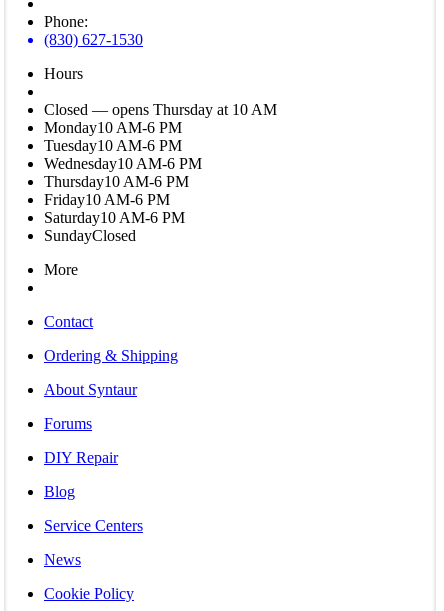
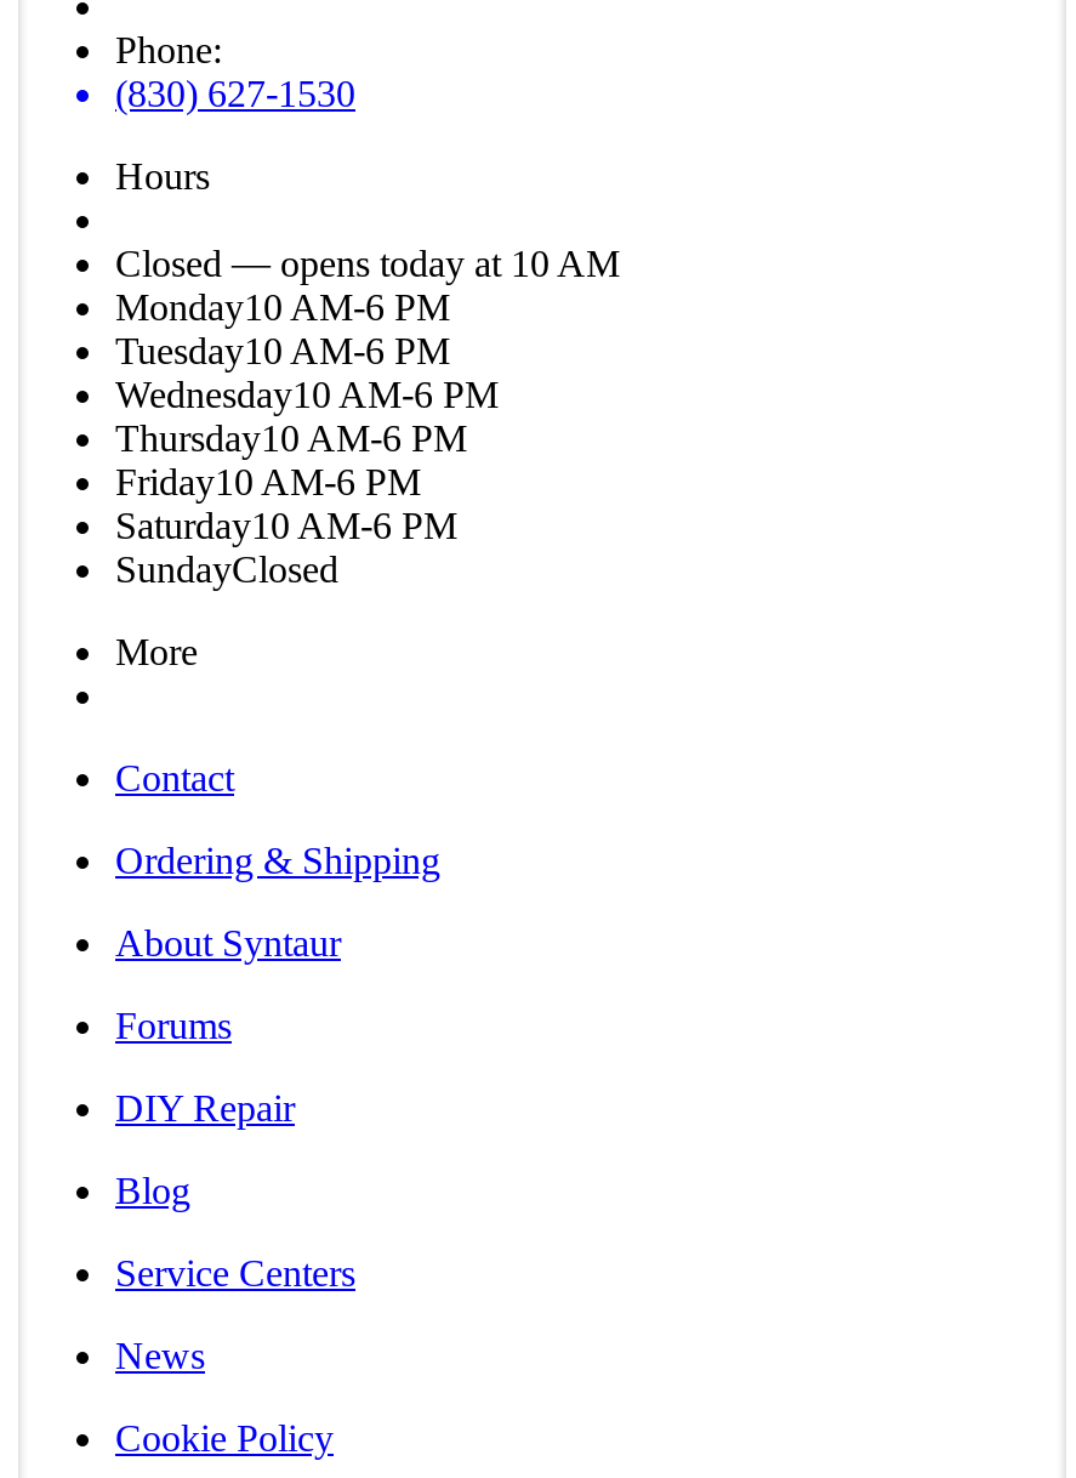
- Closed — opens Thursday at 10 AM
+ Closed — opens today at 10 AM
